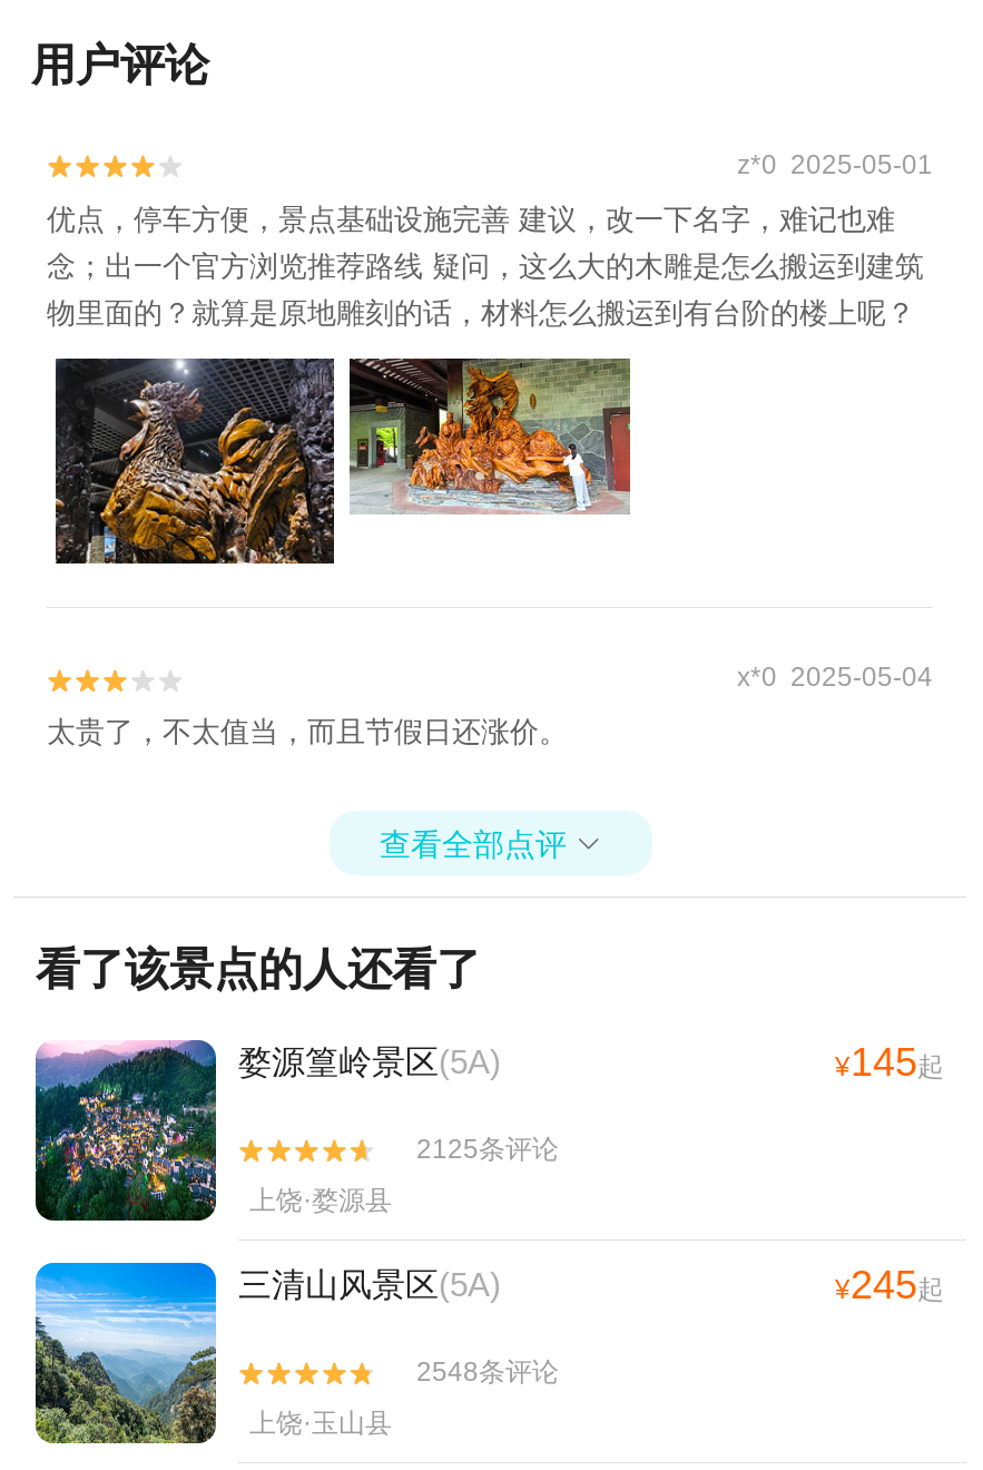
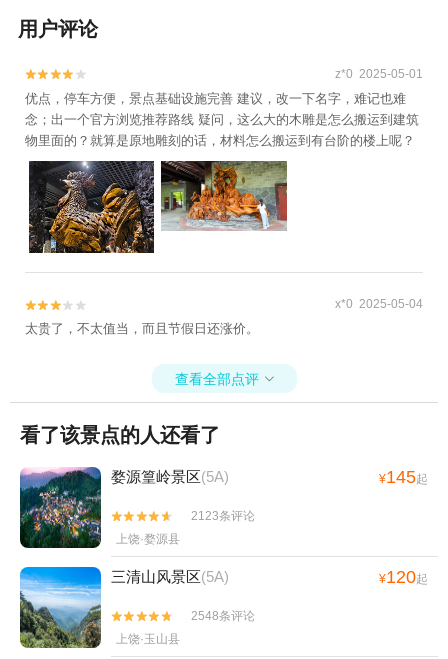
- 2125条评论
+ 2123条评论

- ¥245起
+ ¥120起
